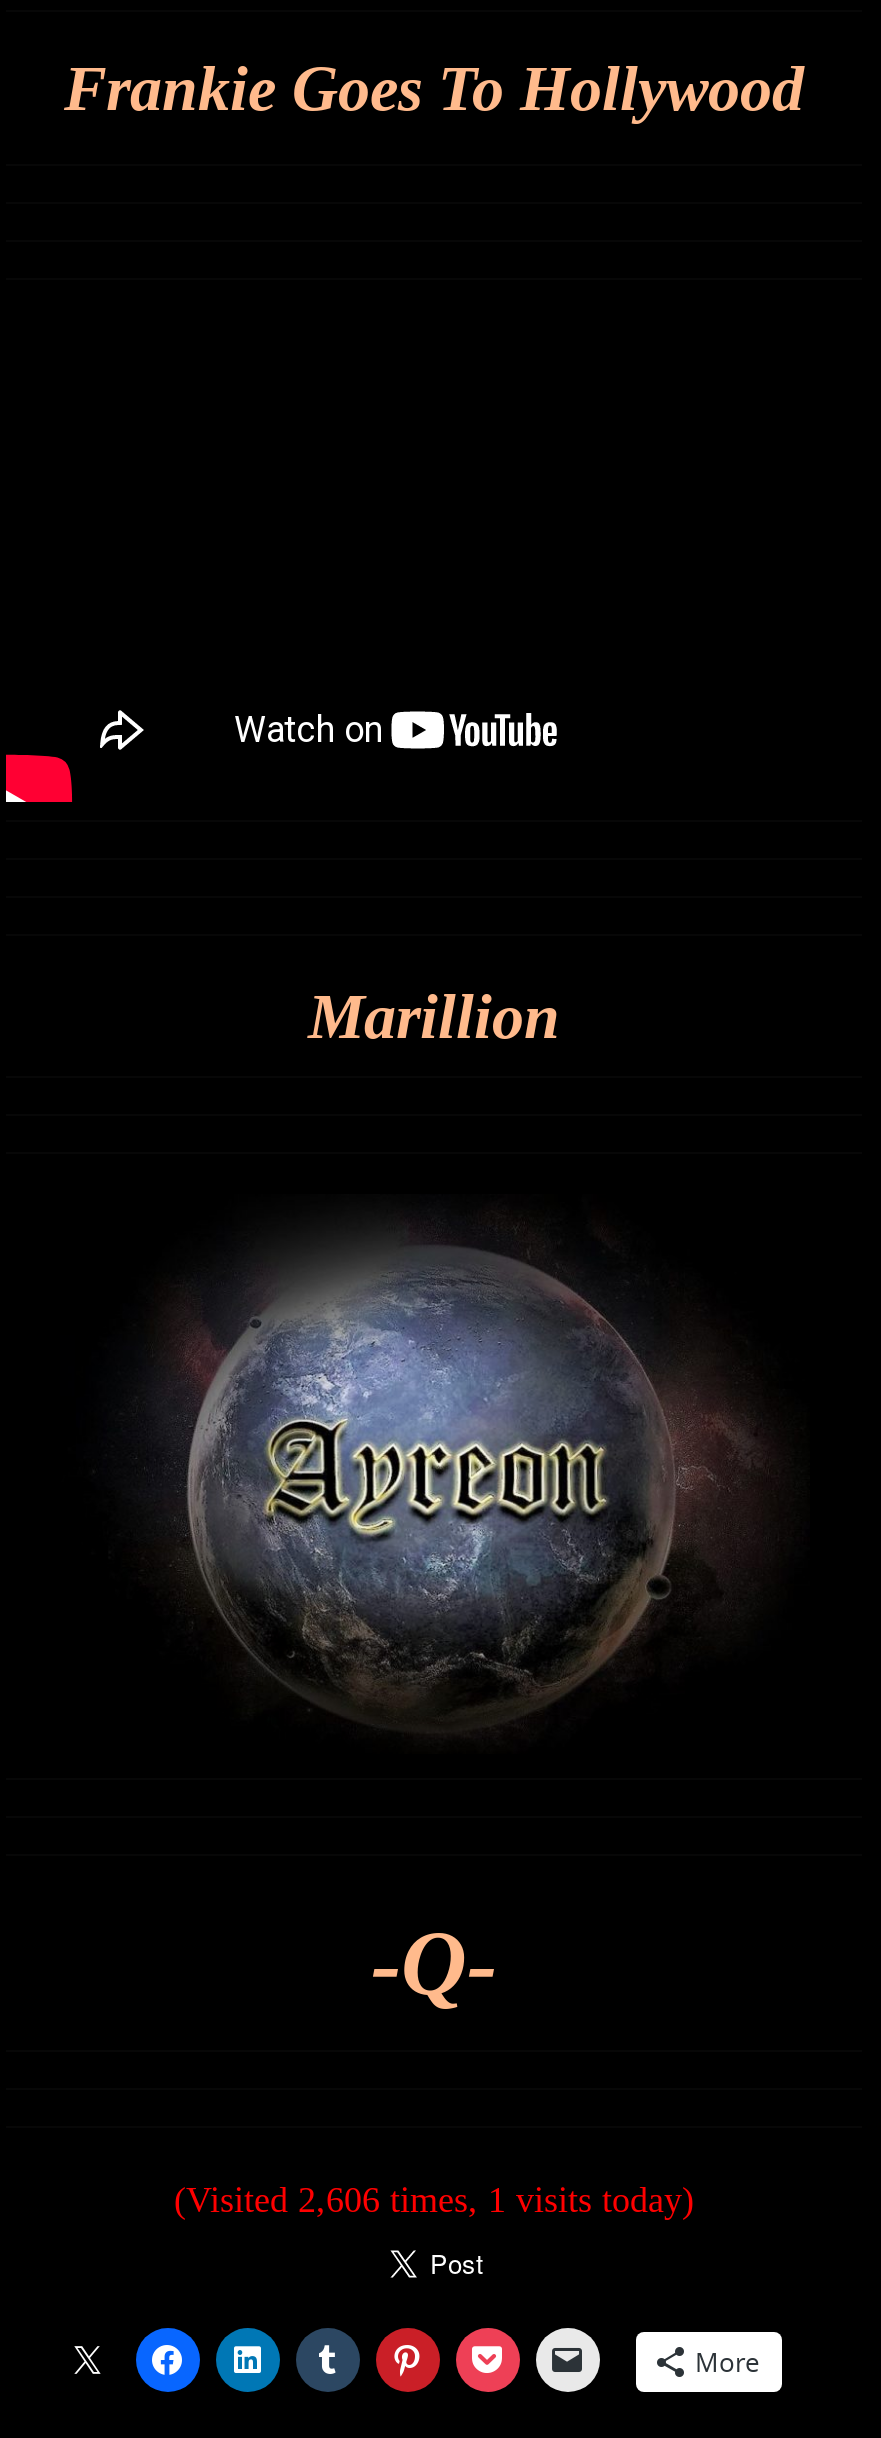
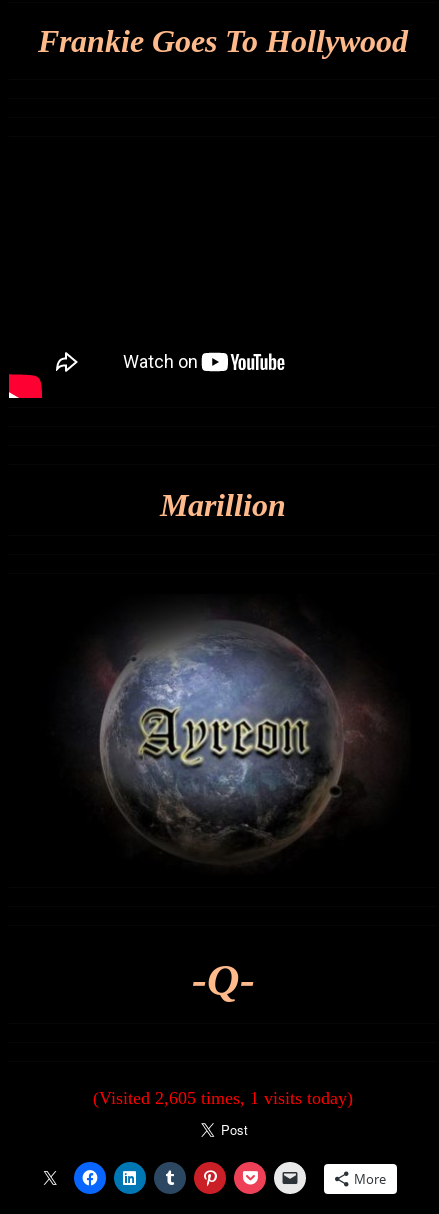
- (Visited 2,606 times, 1 visits today)
+ (Visited 2,605 times, 1 visits today)
